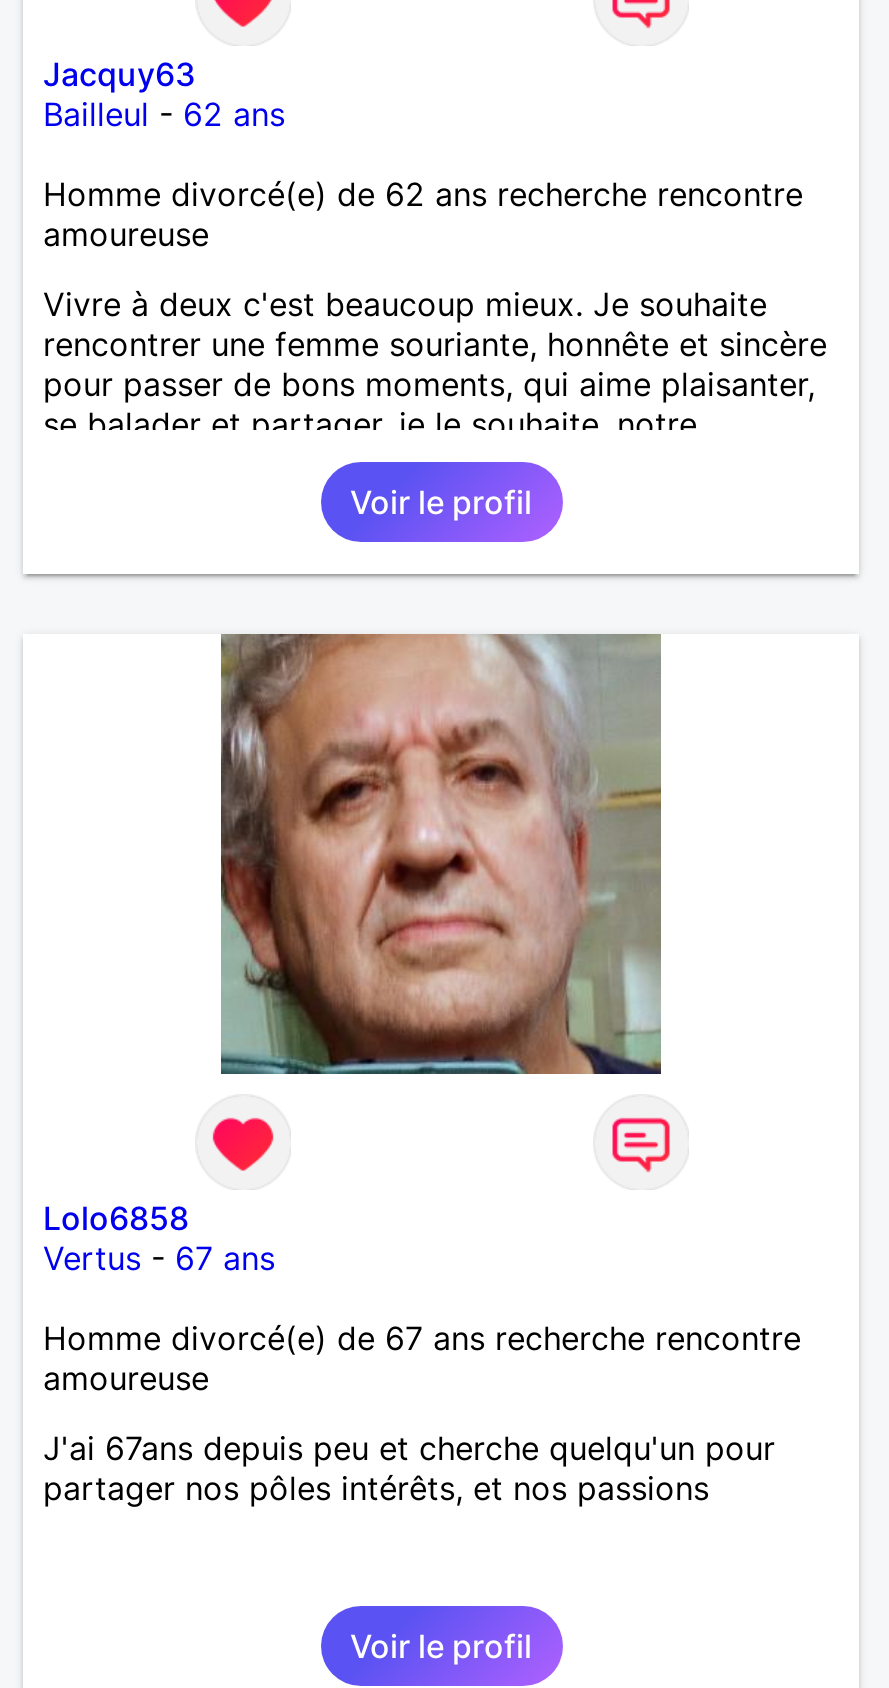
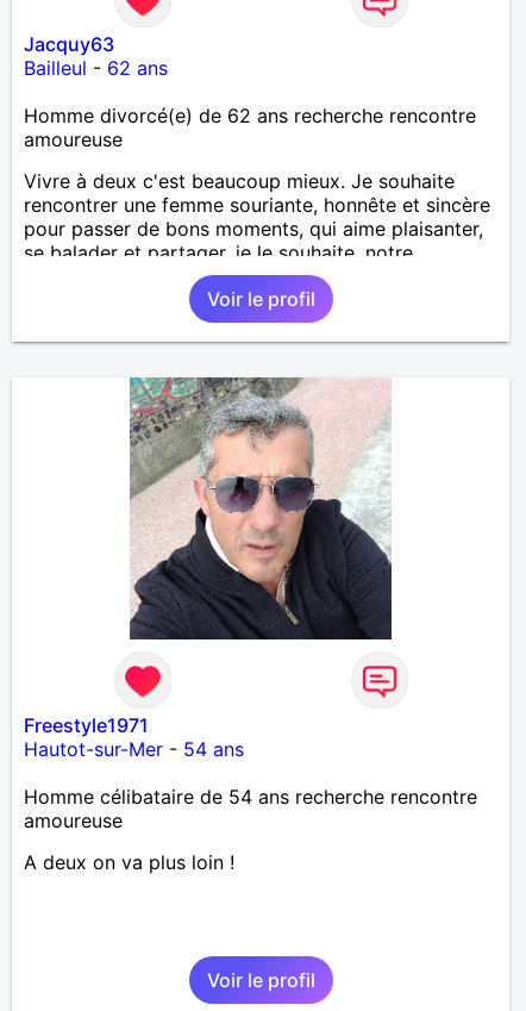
- [image]
+ [image]

- Lolo6858
- Vertus - 67 ans
+ Freestyle1971
+ Hautot-sur-Mer - 54 ans

- Homme divorcé(e) de 67 ans recherche rencontre
+ Homme célibataire de 54 ans recherche rencontre

- J'ai 67ans depuis peu et cherche quelqu'un pour
- partager nos pôles intérêts, et nos passions
+ A deux on va plus loin !
